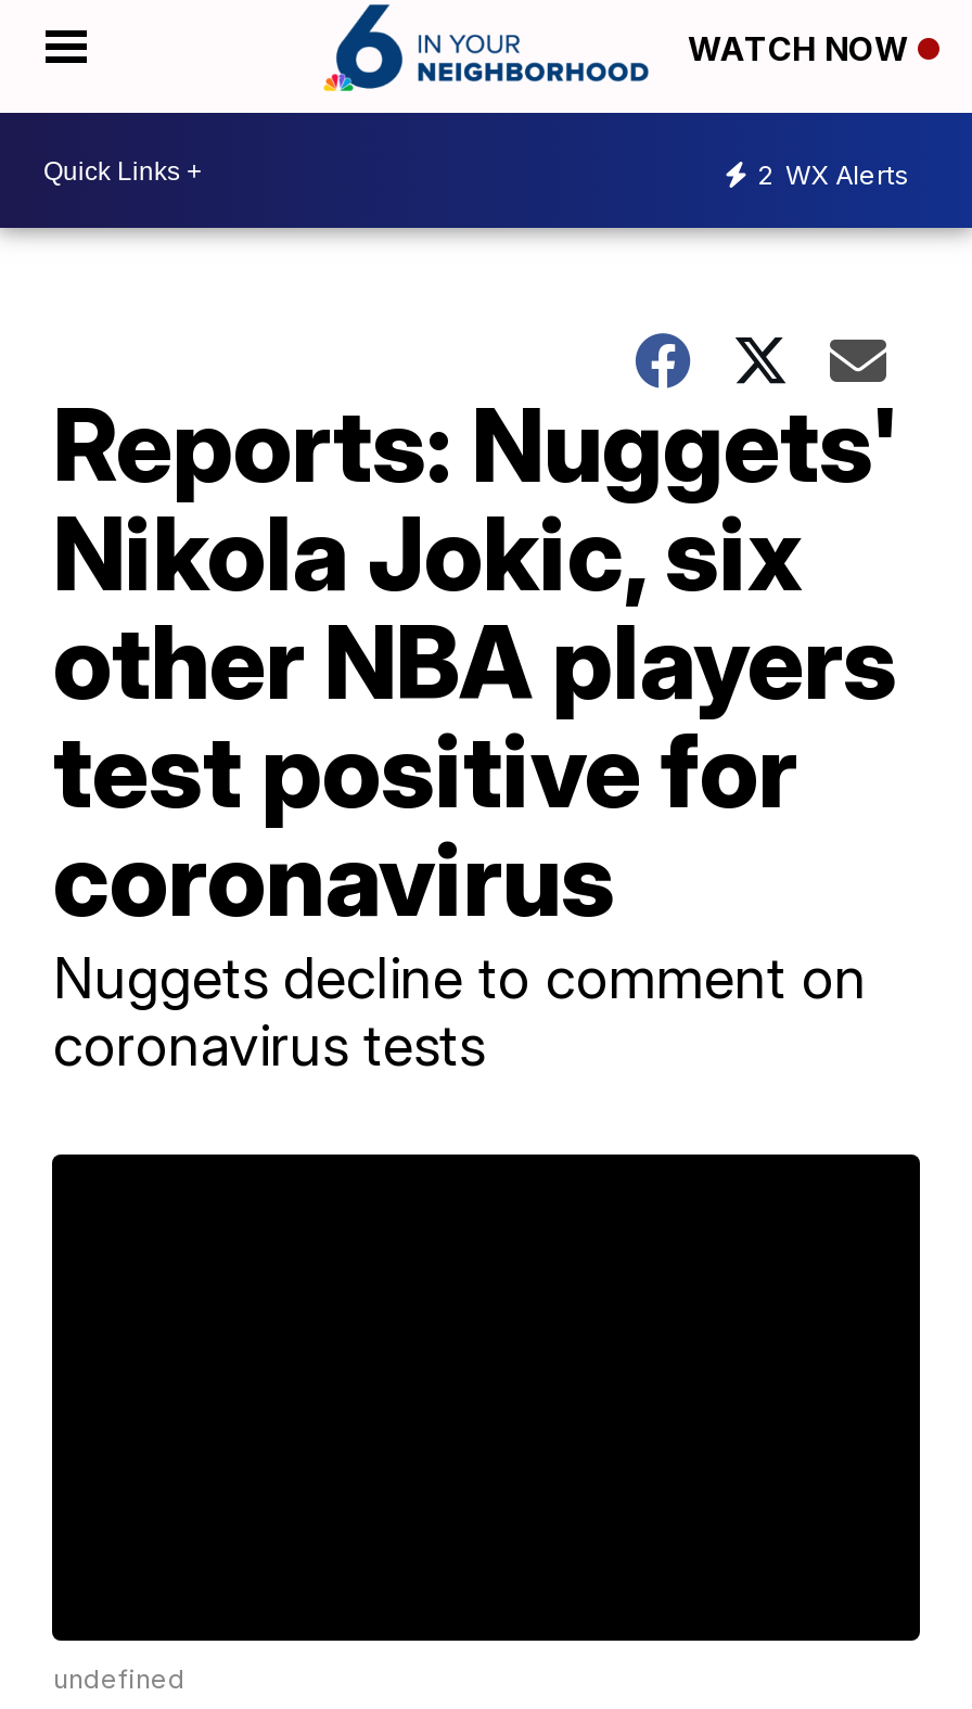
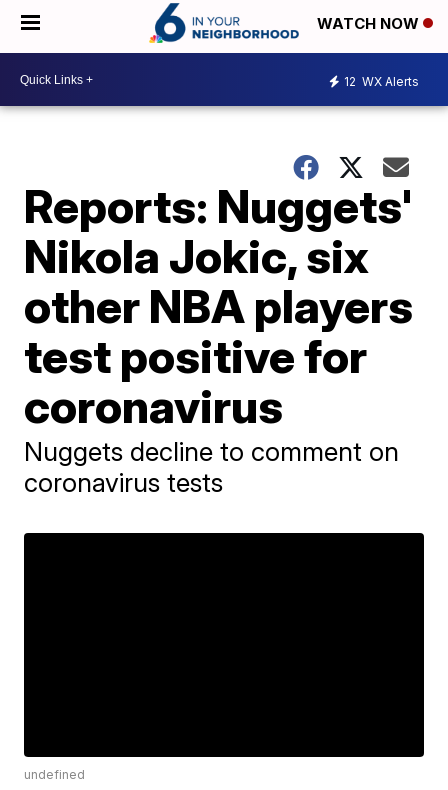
- 2 WX Alerts
+ 12 WX Alerts
